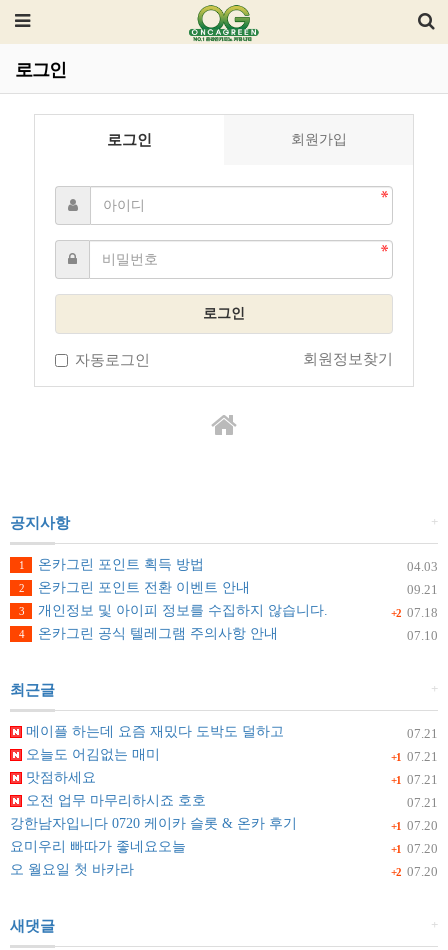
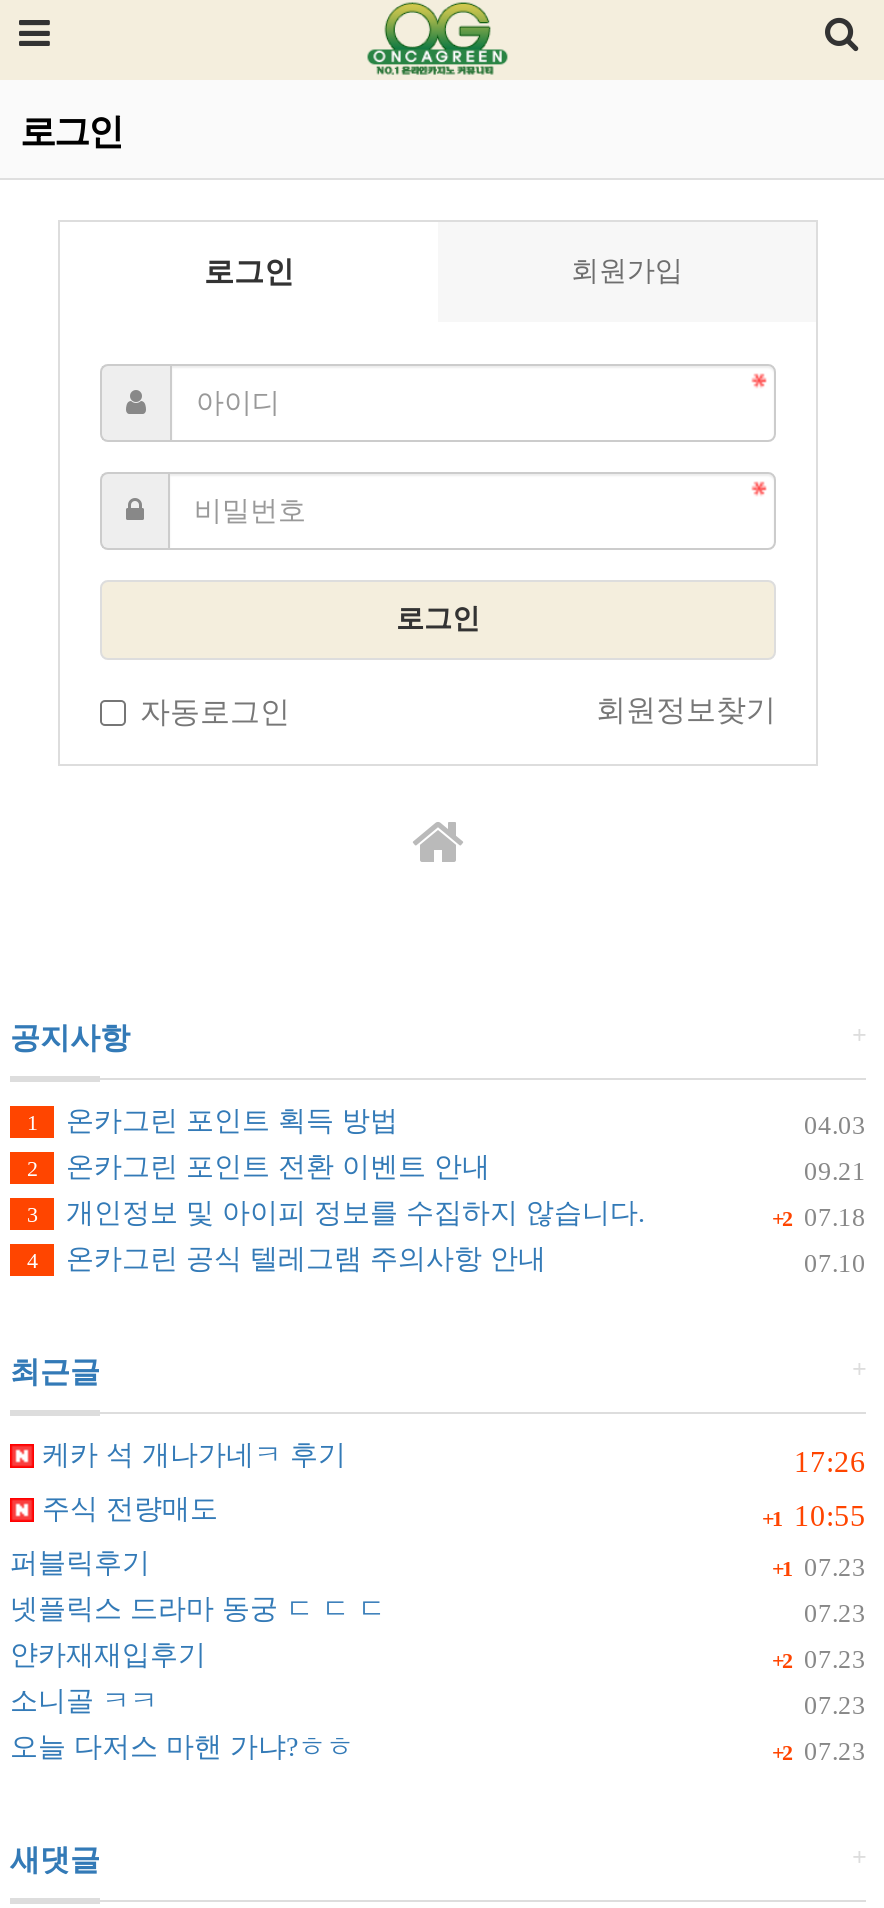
- 07.21
- 메이플 하는데 요즘 재밌다 도박도 덜하고
+ 17:26
+ 케카 석 개나가네ㅋ 후기

- +1 07.21
- 오늘도 어김없는 매미
+ +1 10:55
+ 주식 전량매도

- +1 07.21
- 맛점하세요
+ +1 07.23
+ 퍼블릭후기

- 07.21
- 오전 업무 마무리하시죠 호호
+ 07.23
+ 넷플릭스 드라마 동궁 ㄷ ㄷ ㄷ

- +1 07.20
- 강한남자입니다 0720 케이카 슬롯 & 온카 후기
+ +2 07.23
+ 얀카재재입후기

- +1 07.20
- 요미우리 빠따가 좋네요오늘
+ 07.23
+ 소니골 ㅋㅋ

- +2 07.20
- 오 월요일 첫 바카라
+ +2 07.23
+ 오늘 다저스 마핸 가냐?ㅎㅎ
